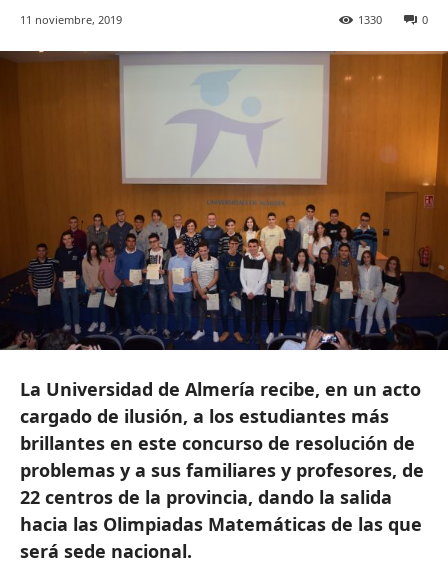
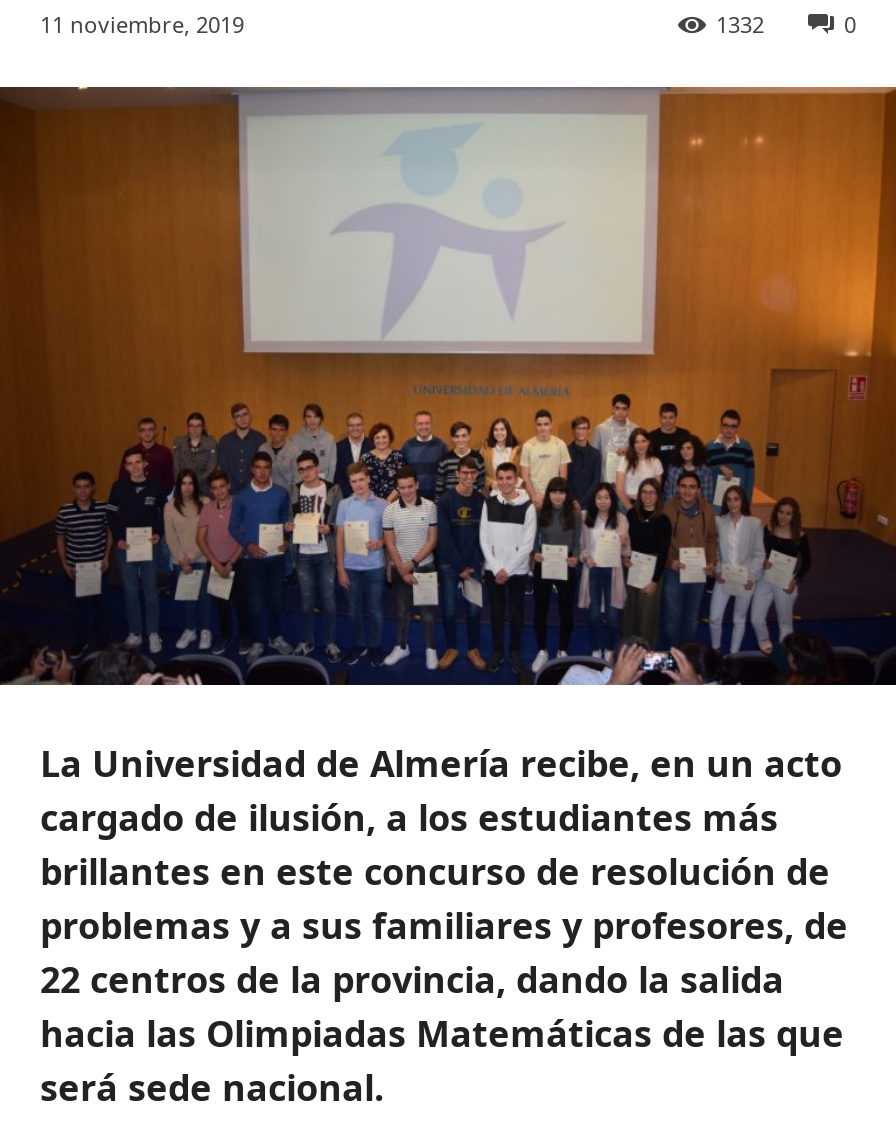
- 1330
+ 1332
